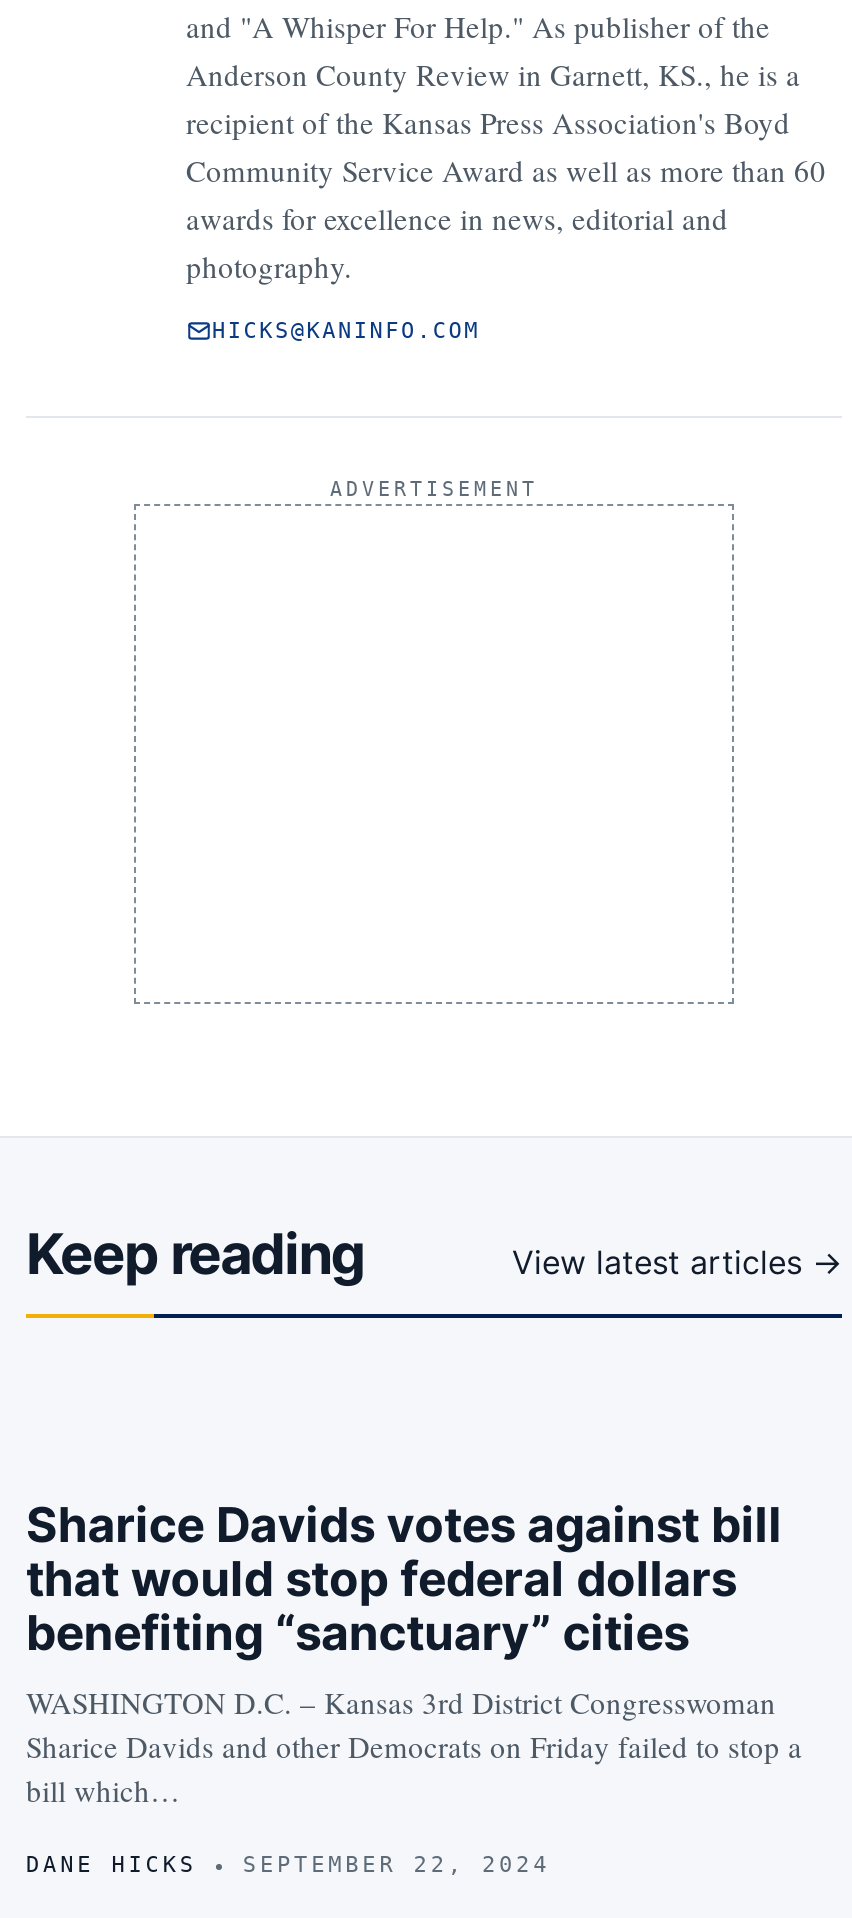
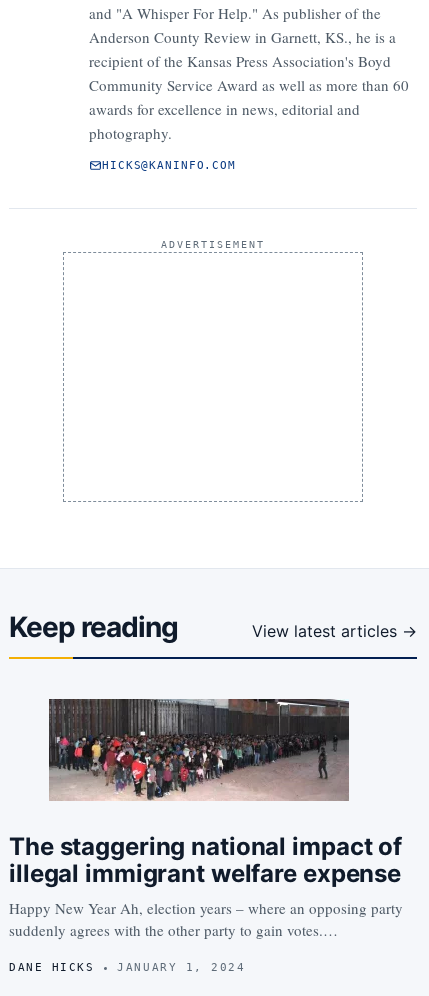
+ [image]

- Sharice Davids votes against bill
- that would stop federal dollars
- benefiting “sanctuary” cities
- WASHINGTON D.C. – Kansas 3rd District Congresswoman
- Sharice Davids and other Democrats on Friday failed to stop a
- bill which…
+ The staggering national impact of
+ illegal immigrant welfare expense
+ Happy New Year Ah, election years – where an opposing party
+ suddenly agrees with the other party to gain votes.…

- DANE HICKS SEPTEMBER 22, 2024
+ DANE HICKS JANUARY 1, 2024
